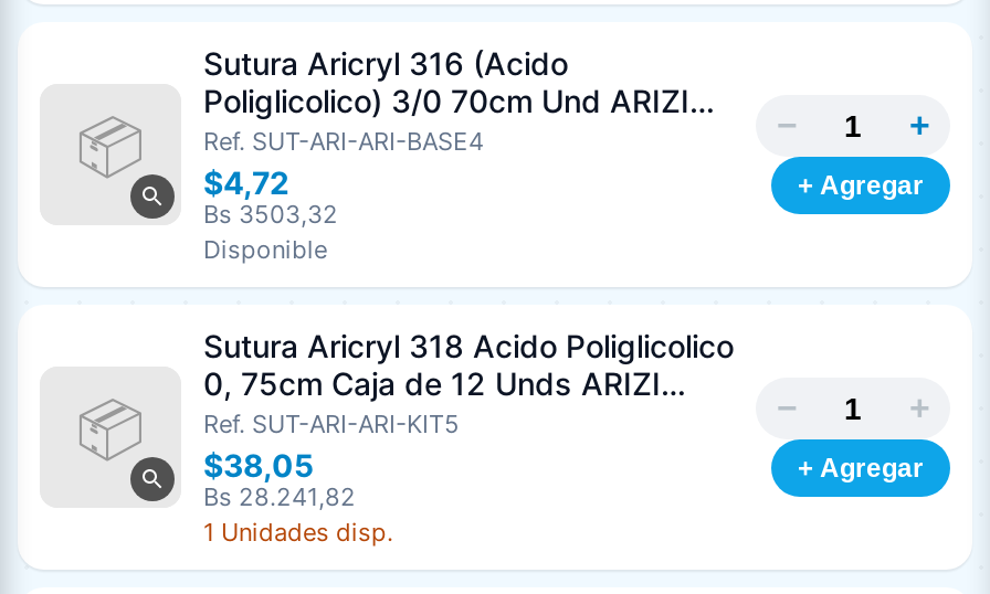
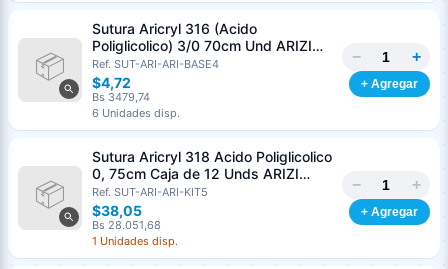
- Bs 3503,32
- Disponible
+ Bs 3479,74
+ 6 Unidades disp.

- Bs 28.241,82
+ Bs 28.051,68
